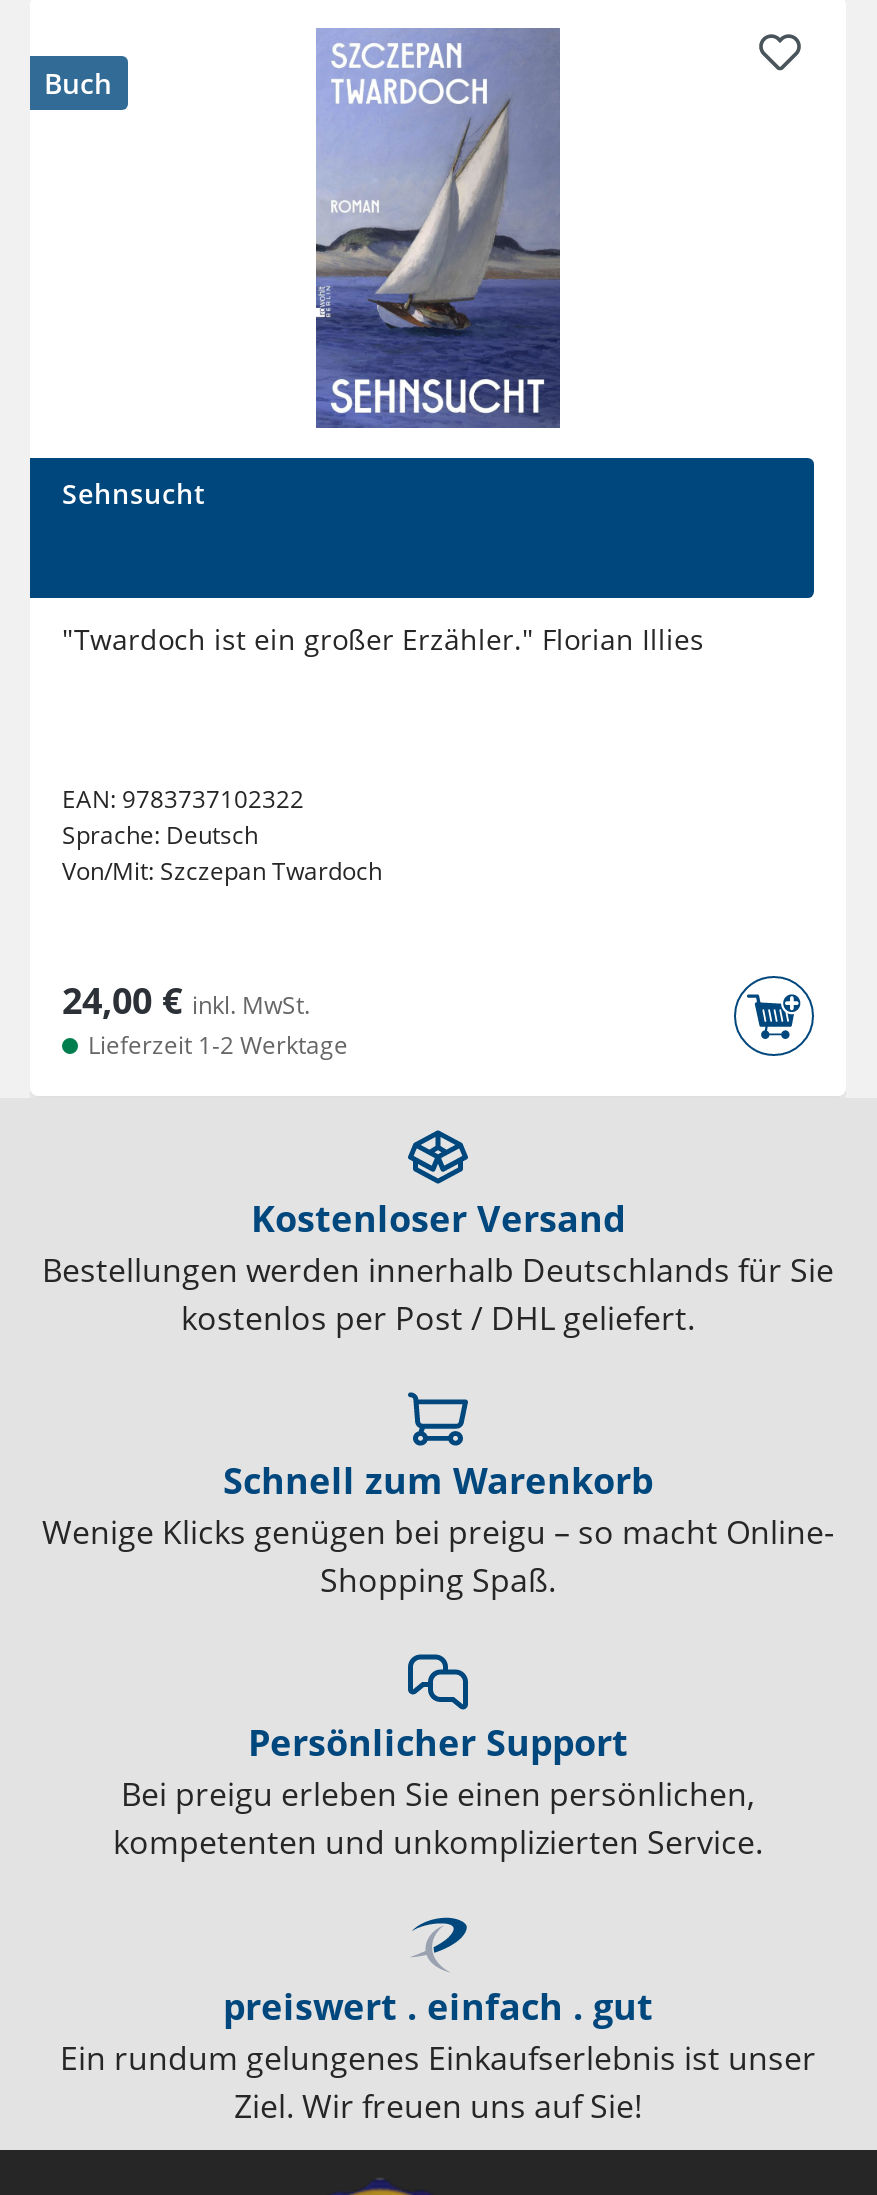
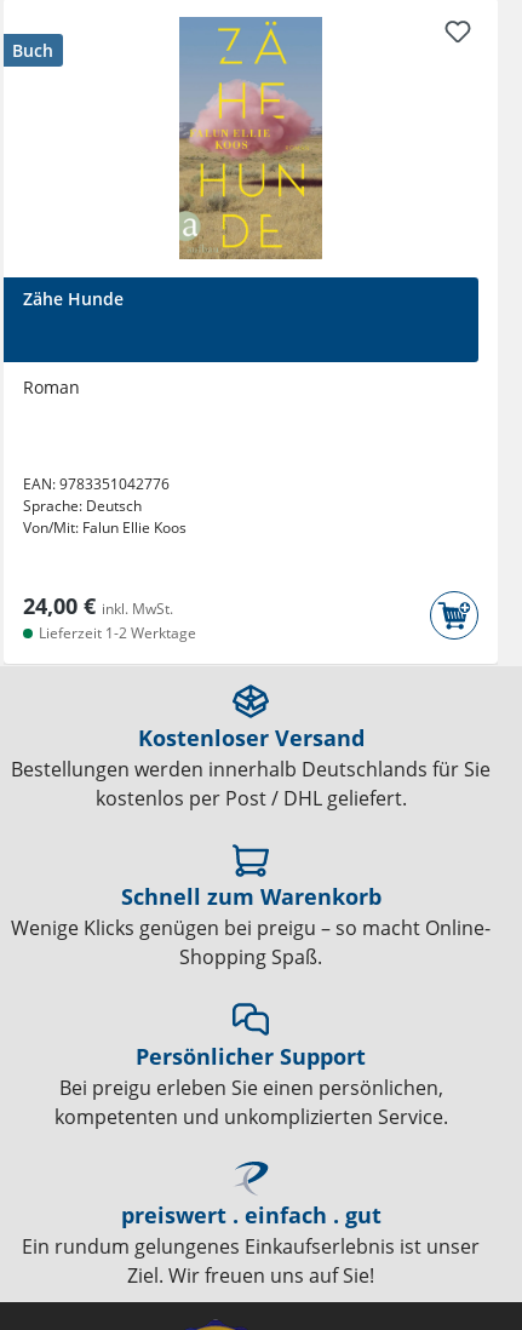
- [image]
+ [image]

- Sehnsucht
+ Zähe Hunde

- "Twardoch ist ein großer Erzähler." Florian Illies
+ Roman

- EAN: 9783737102322
+ EAN: 9783351042776

- Von/Mit: Szczepan Twardoch
+ Von/Mit: Falun Ellie Koos
